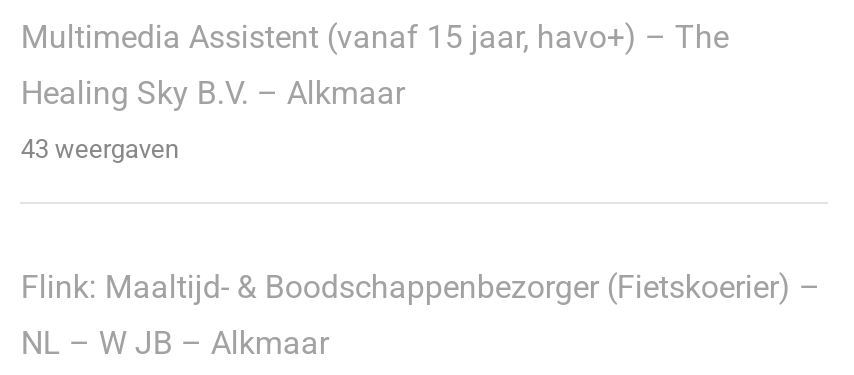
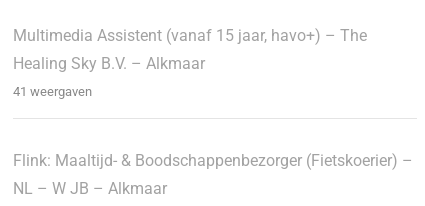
- 43 weergaven
+ 41 weergaven
